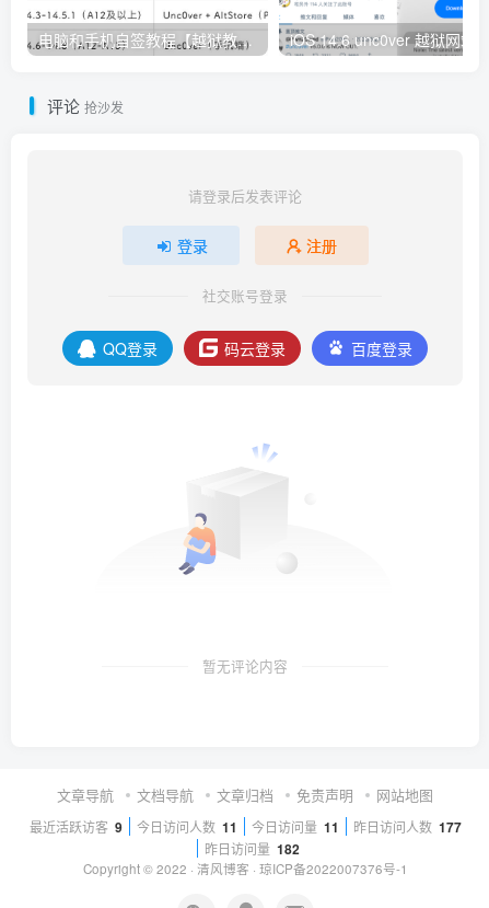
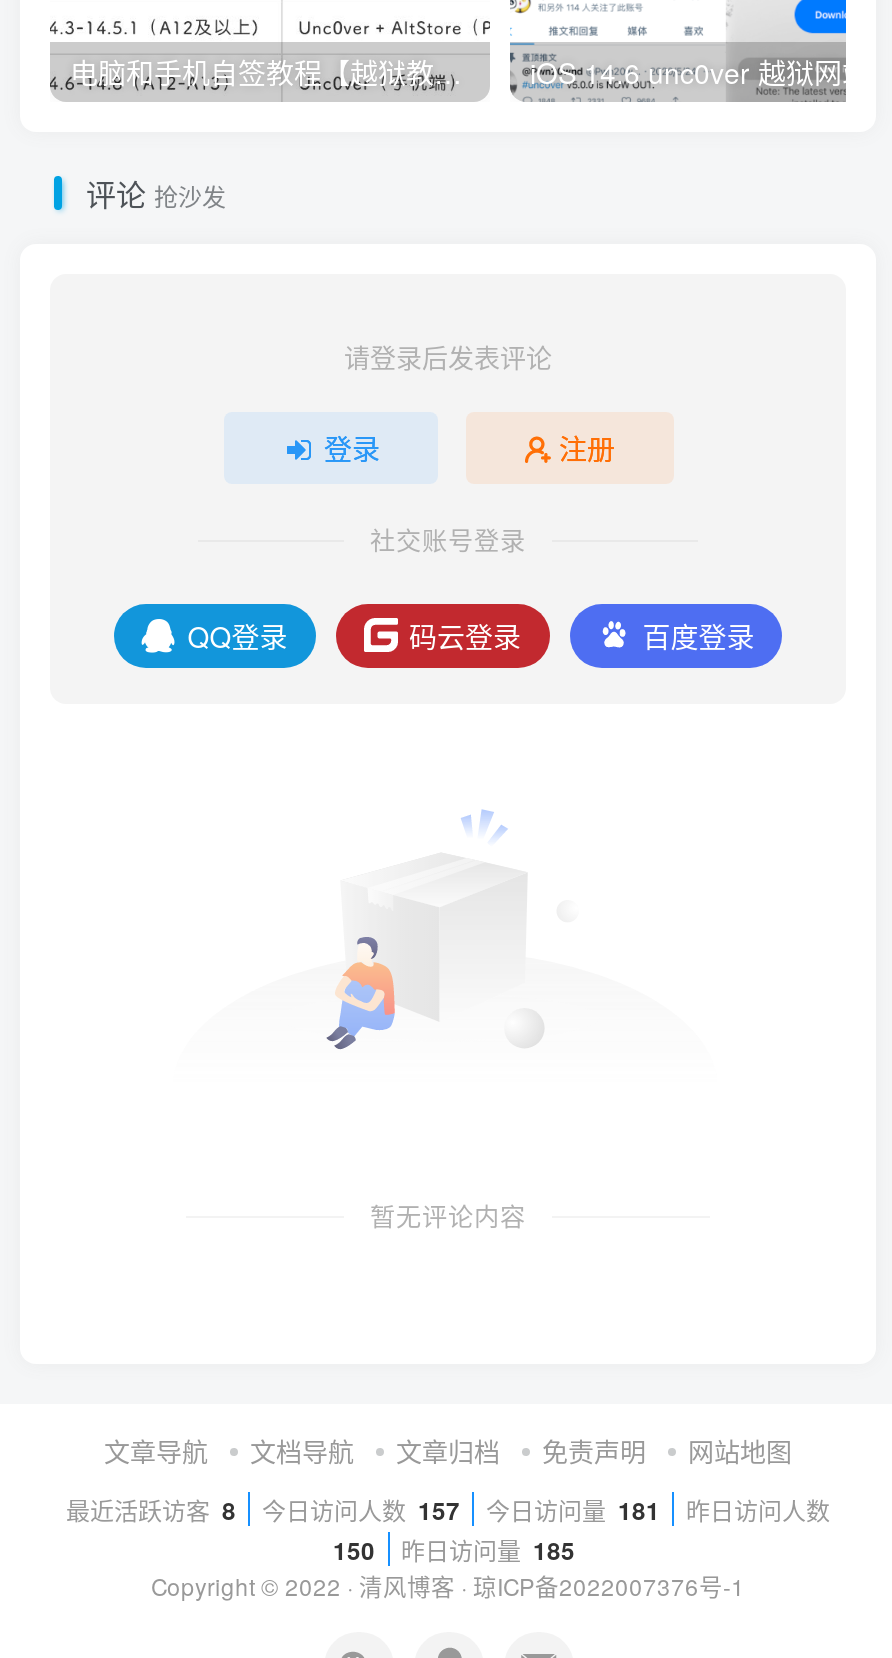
- 最近活跃访客 9
- 今日访问人数 11
- 今日访问量 11
- 昨日访问人数 177
- 昨日访问量 182
+ 最近活跃访客 8
+ 今日访问人数 157
+ 今日访问量 181
+ 昨日访问人数
+ 150
+ 昨日访问量 185
